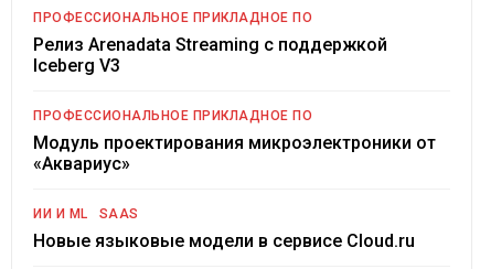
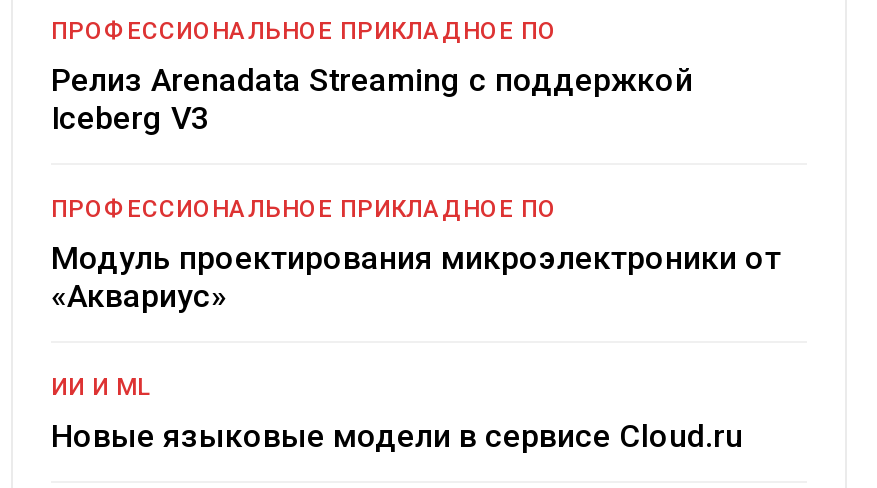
- SAAS
